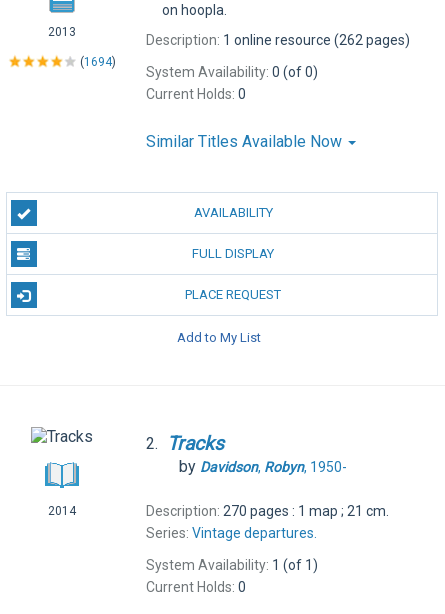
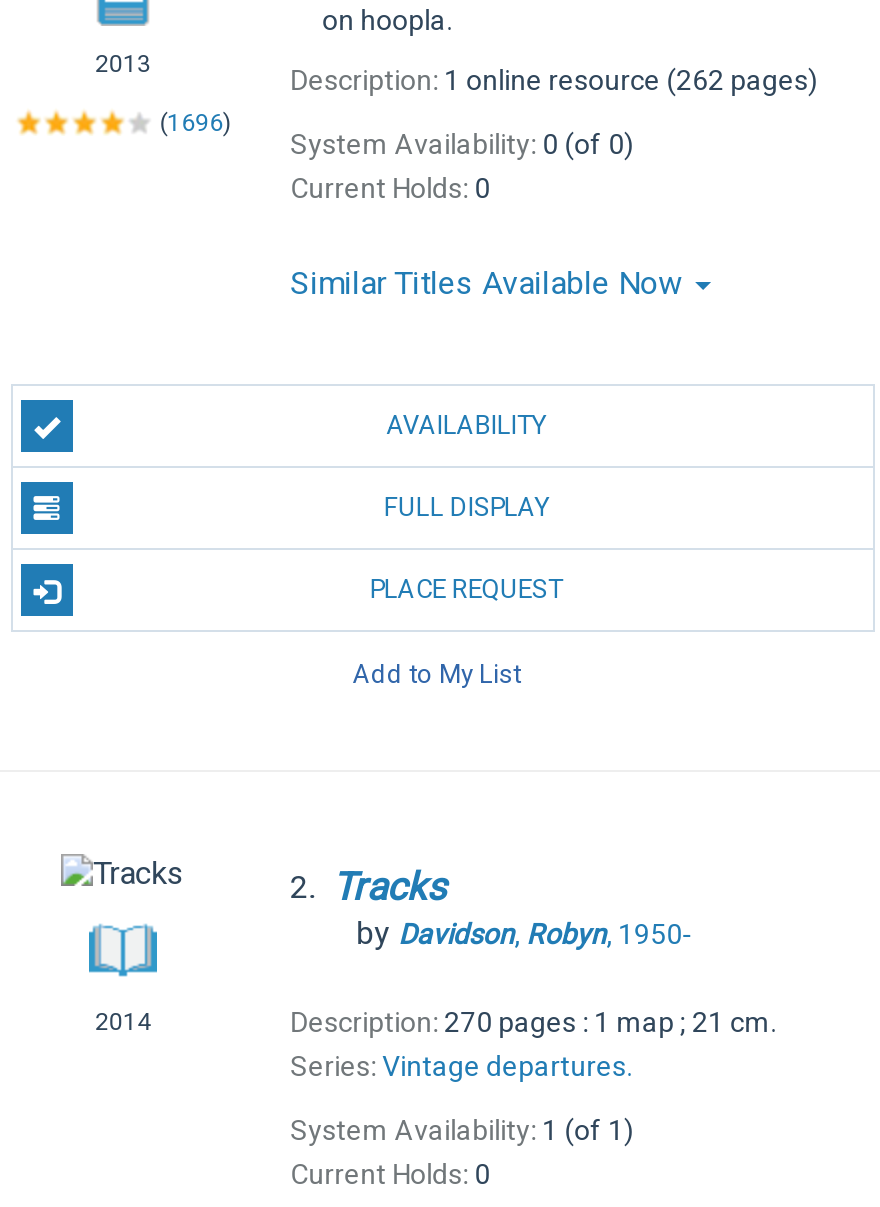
- (1694)
+ (1696)
